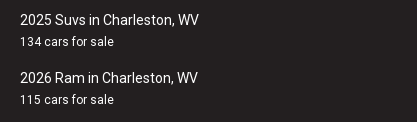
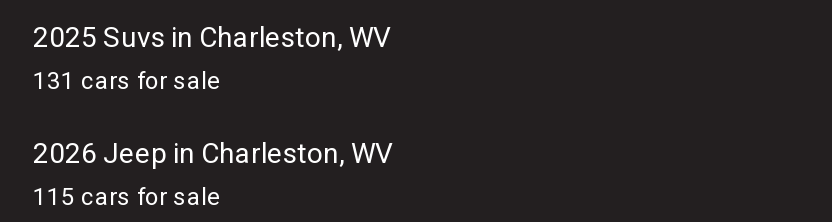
- 134 cars for sale
+ 131 cars for sale

- 2026 Ram in Charleston, WV
+ 2026 Jeep in Charleston, WV
